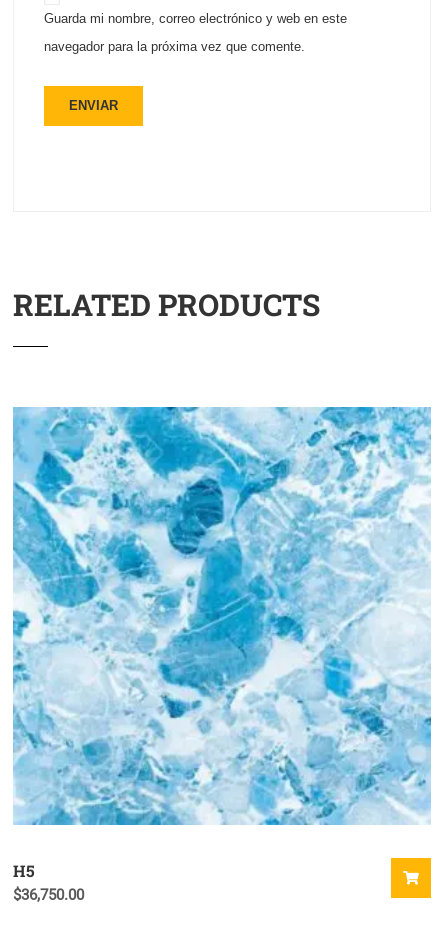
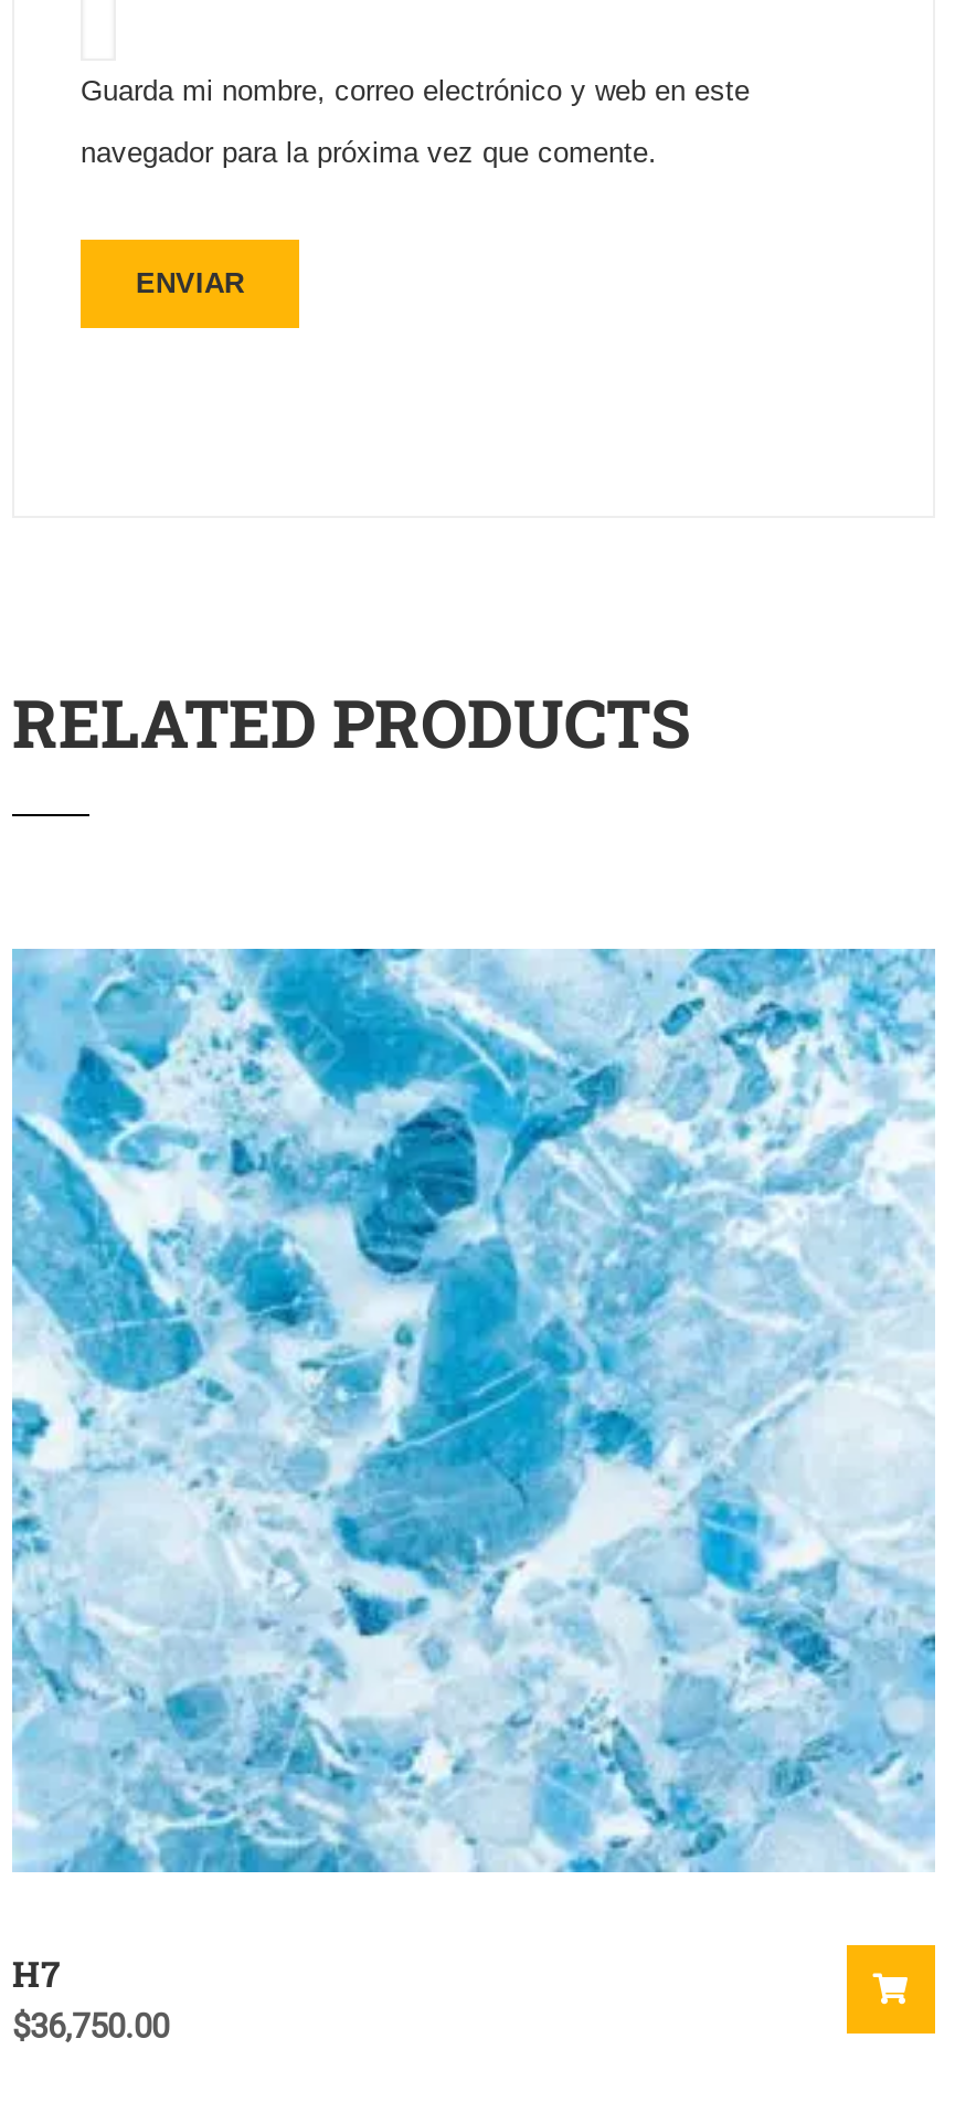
- H5
+ H7
